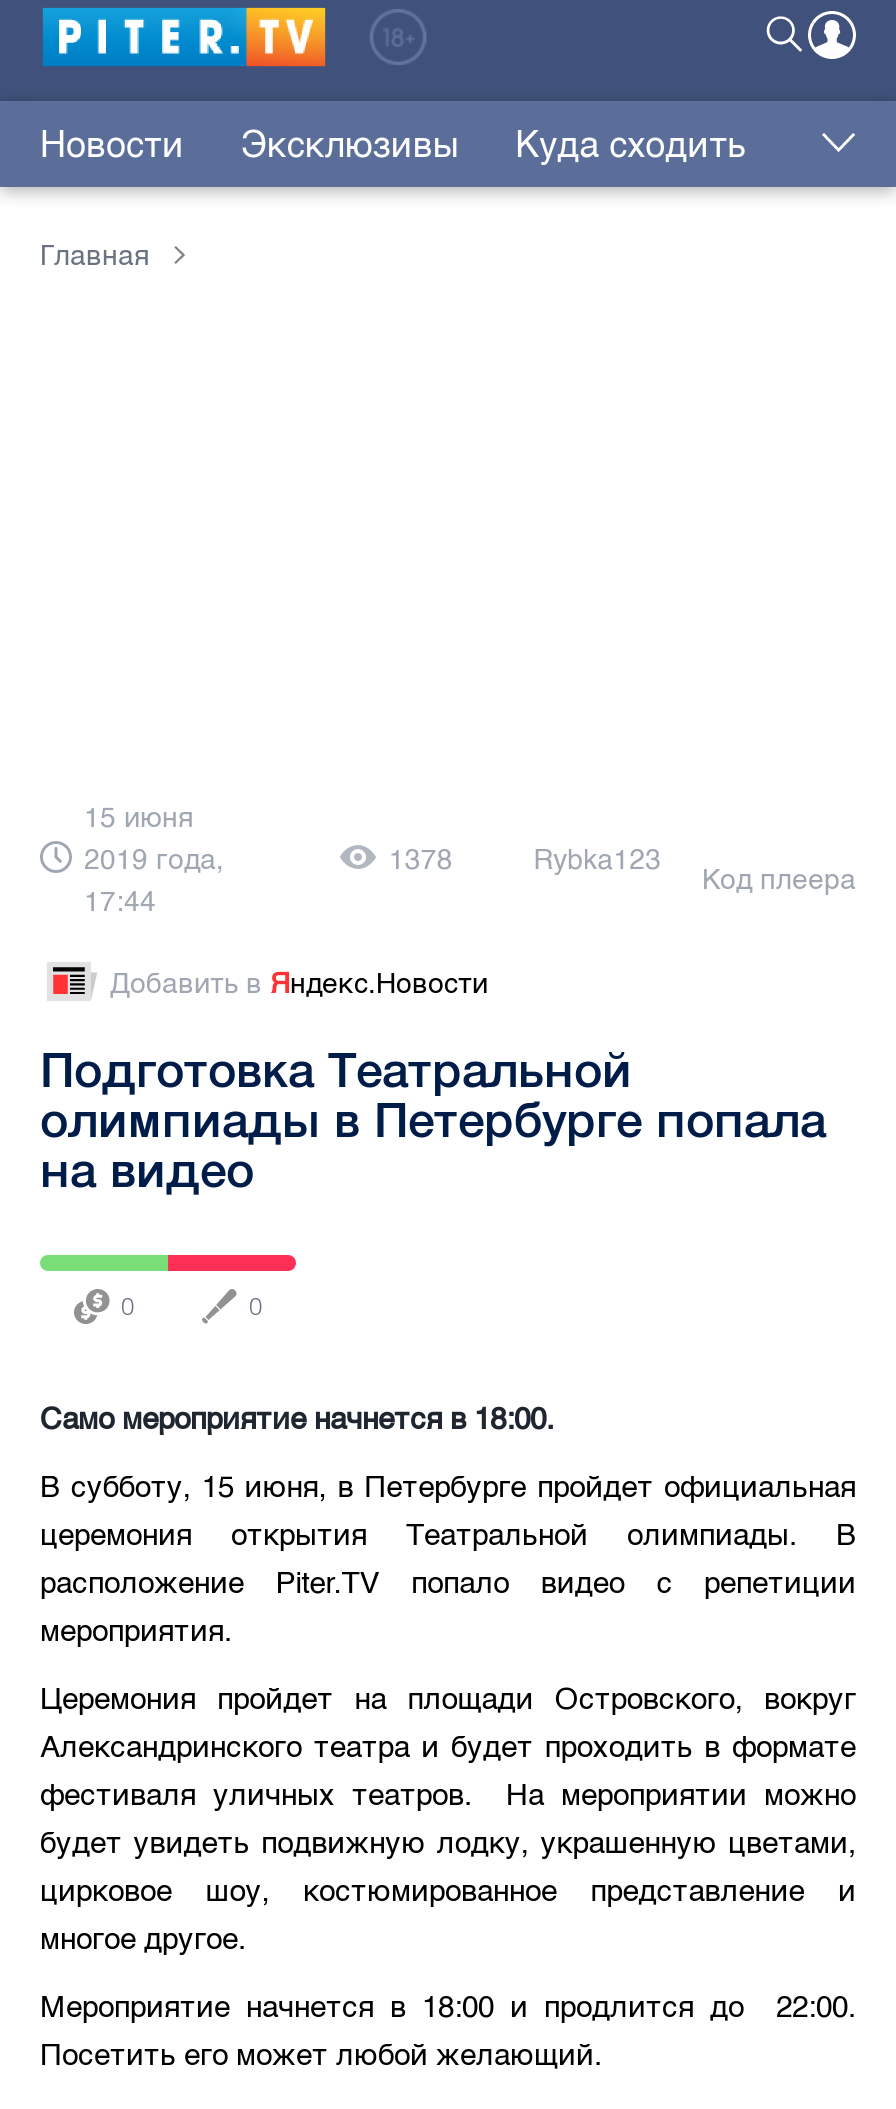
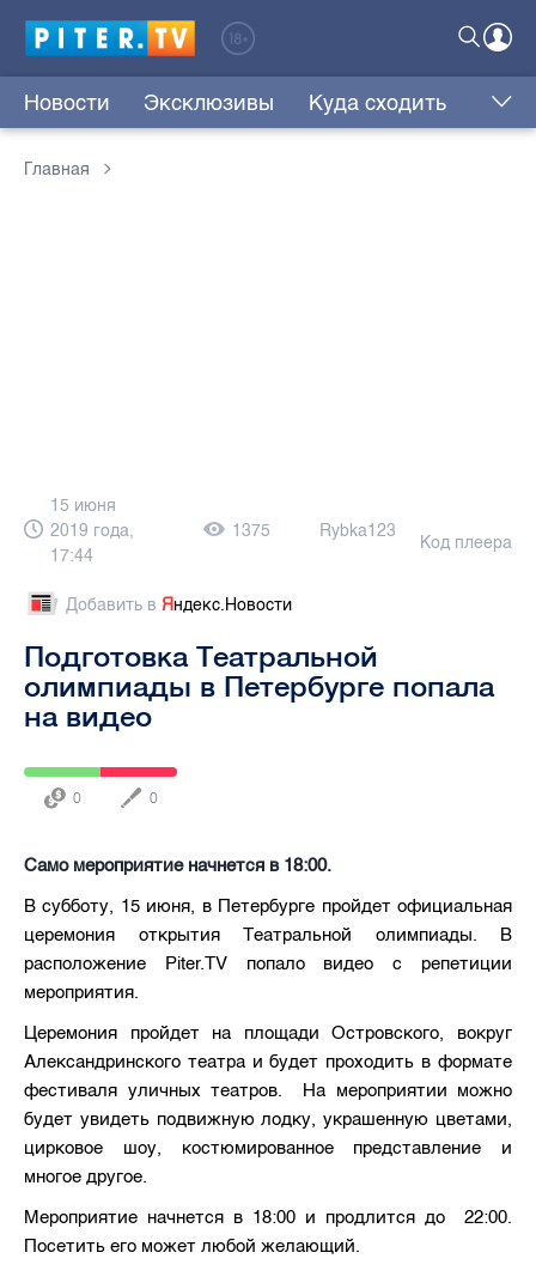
- 1378
+ 1375
